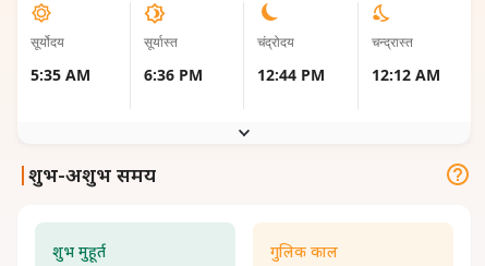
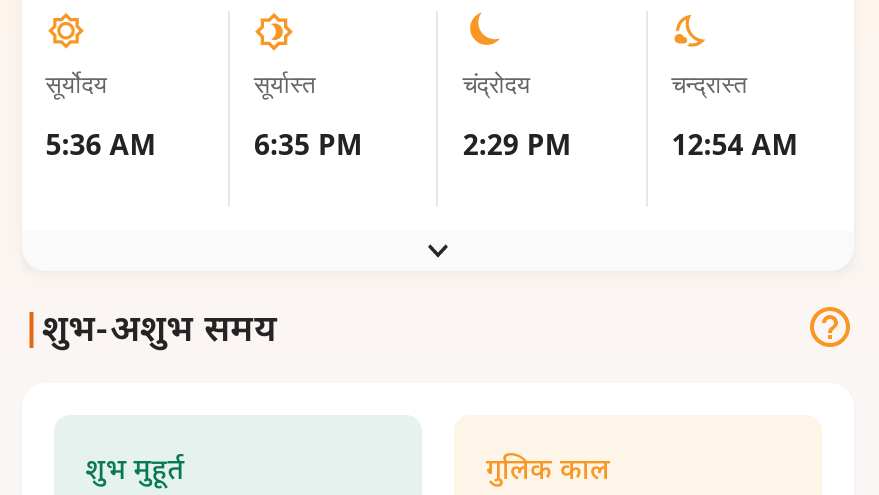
- 5:35 AM
+ 5:36 AM

- 6:36 PM
+ 6:35 PM

- 12:44 PM
+ 2:29 PM

- 12:12 AM
+ 12:54 AM
